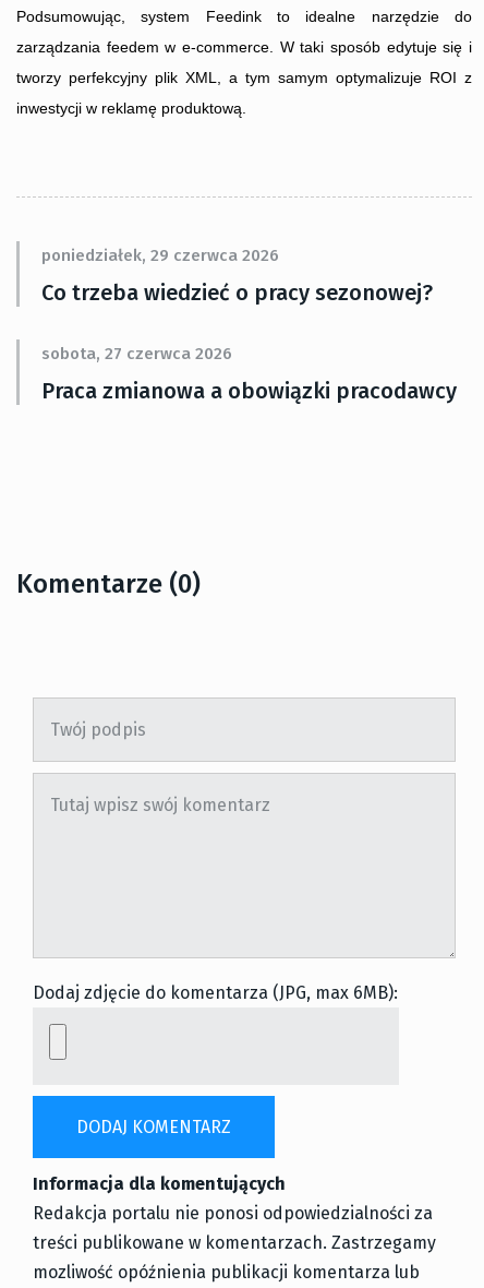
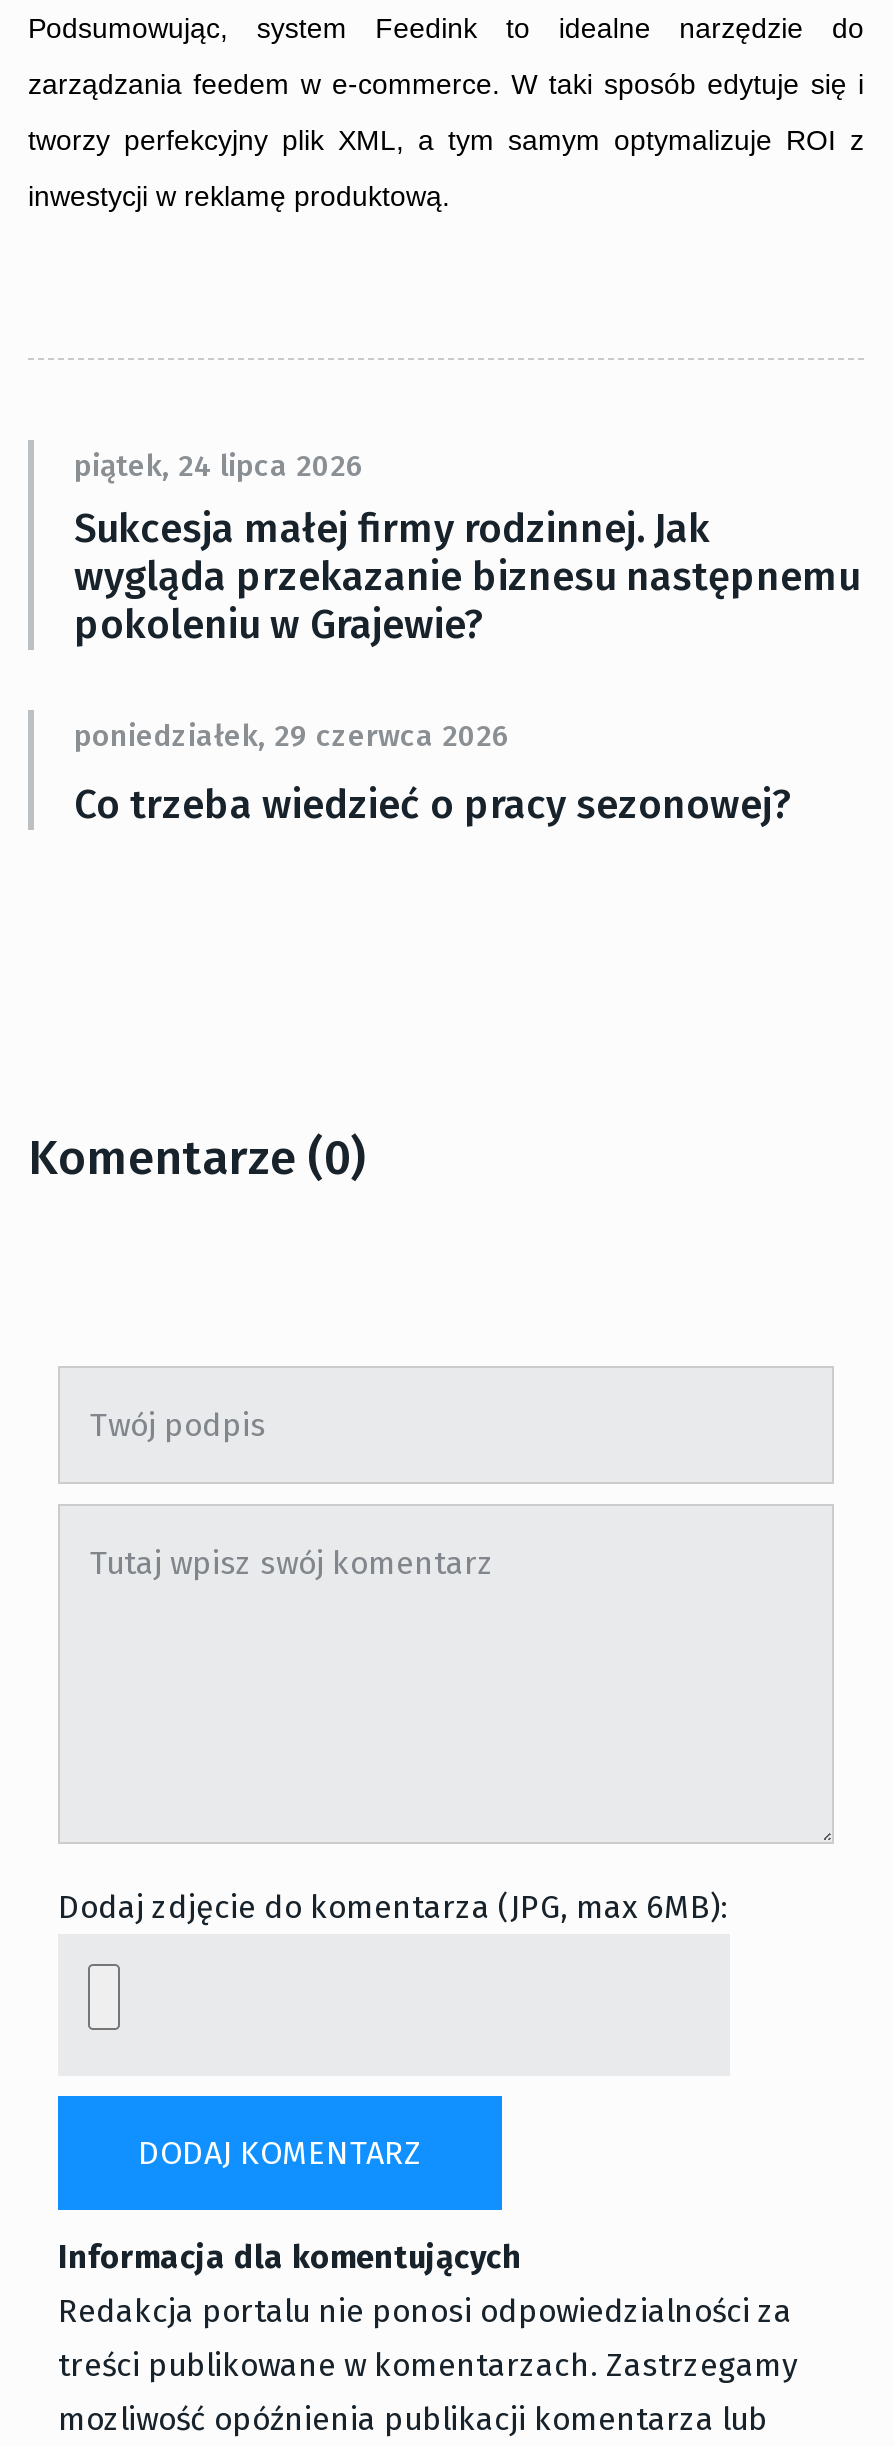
+ piątek, 24 lipca 2026
+ Sukcesja małej firmy rodzinnej. Jak
+ wygląda przekazanie biznesu następnemu
+ pokoleniu w Grajewie?

moved down: poniedziałek, 29 czerwca 2026 | Co trzeba wiedzieć o pracy sezonowej?

- sobota, 27 czerwca 2026
- Praca zmianowa a obowiązki pracodawcy
